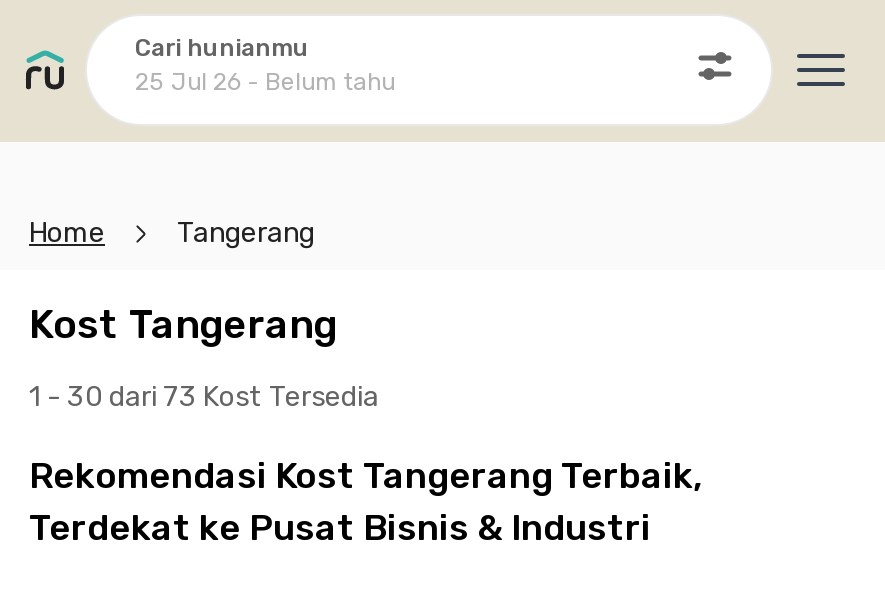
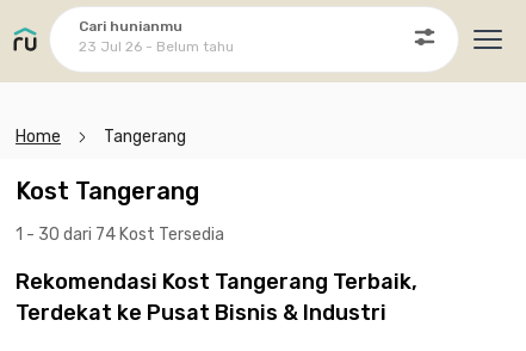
- 25 Jul 26 - Belum tahu
+ 23 Jul 26 - Belum tahu

- 1 - 30 dari 73 Kost Tersedia
+ 1 - 30 dari 74 Kost Tersedia
